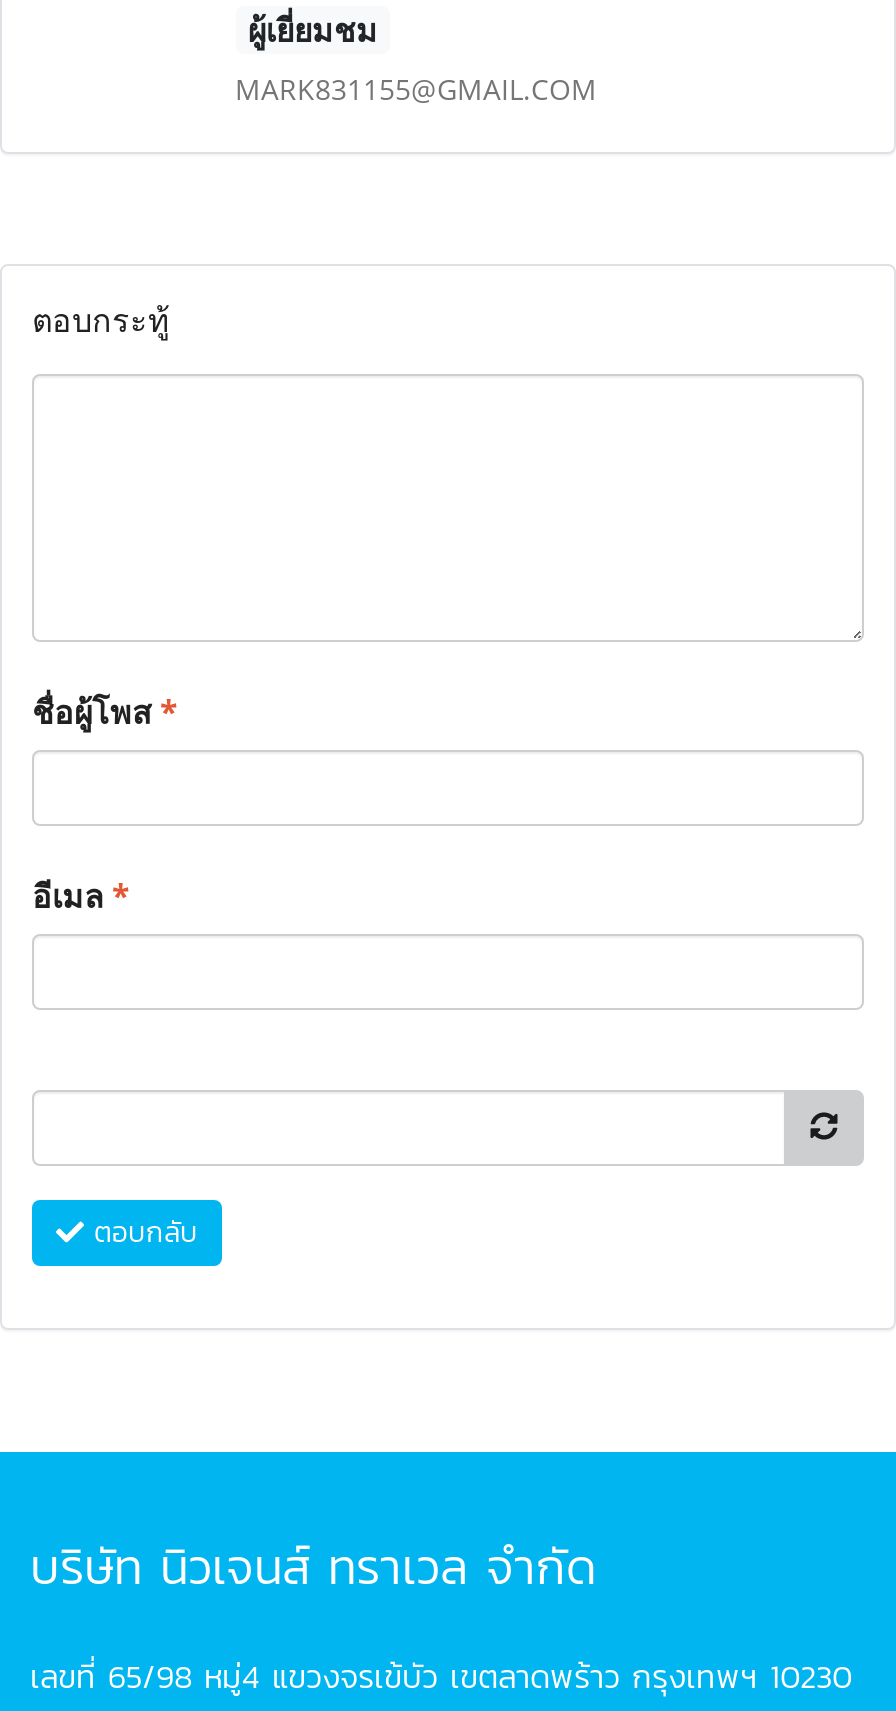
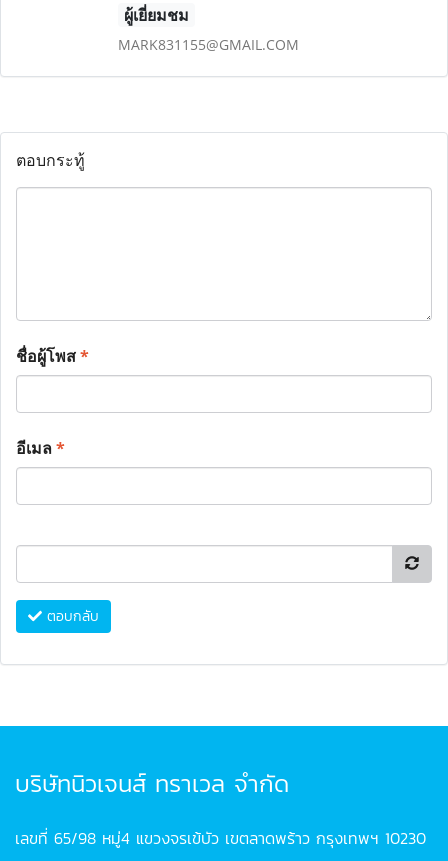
- บริษัท นิวเจนส์ ทราเวล จำกัด
+ บริษัทนิวเจนส์ ทราเวล จำกัด
